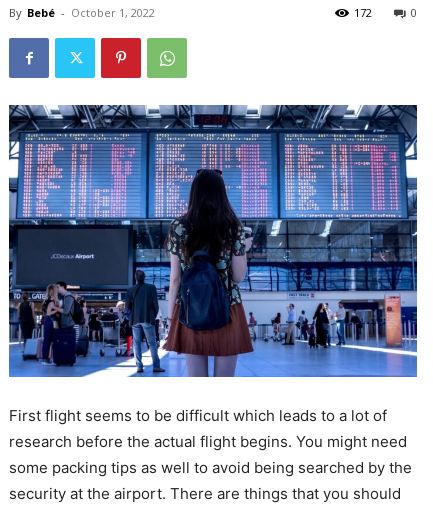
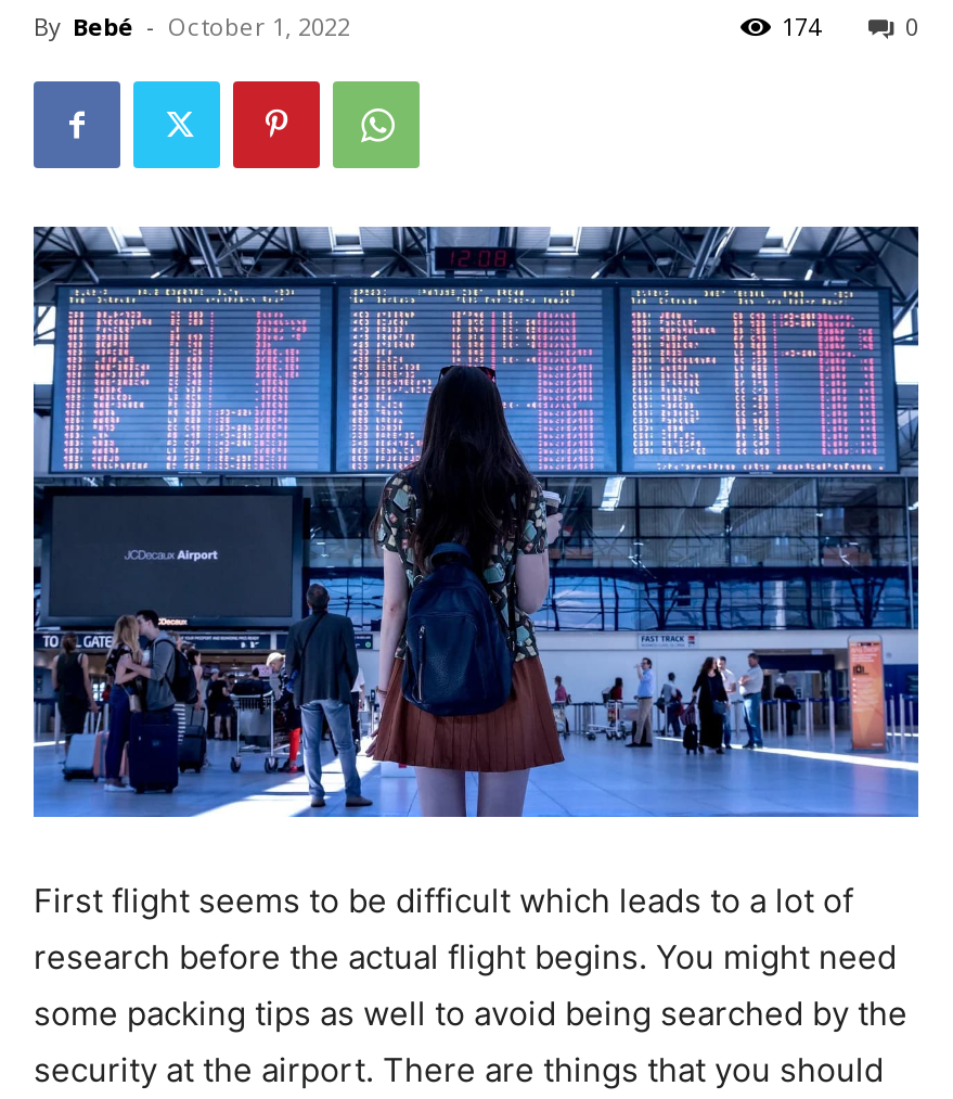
- 172
+ 174
